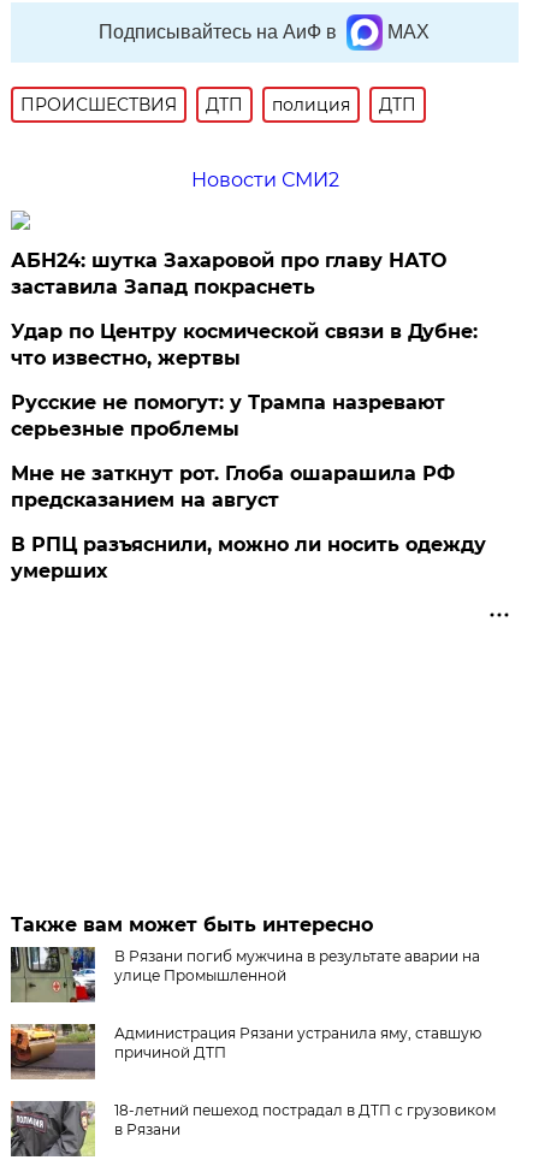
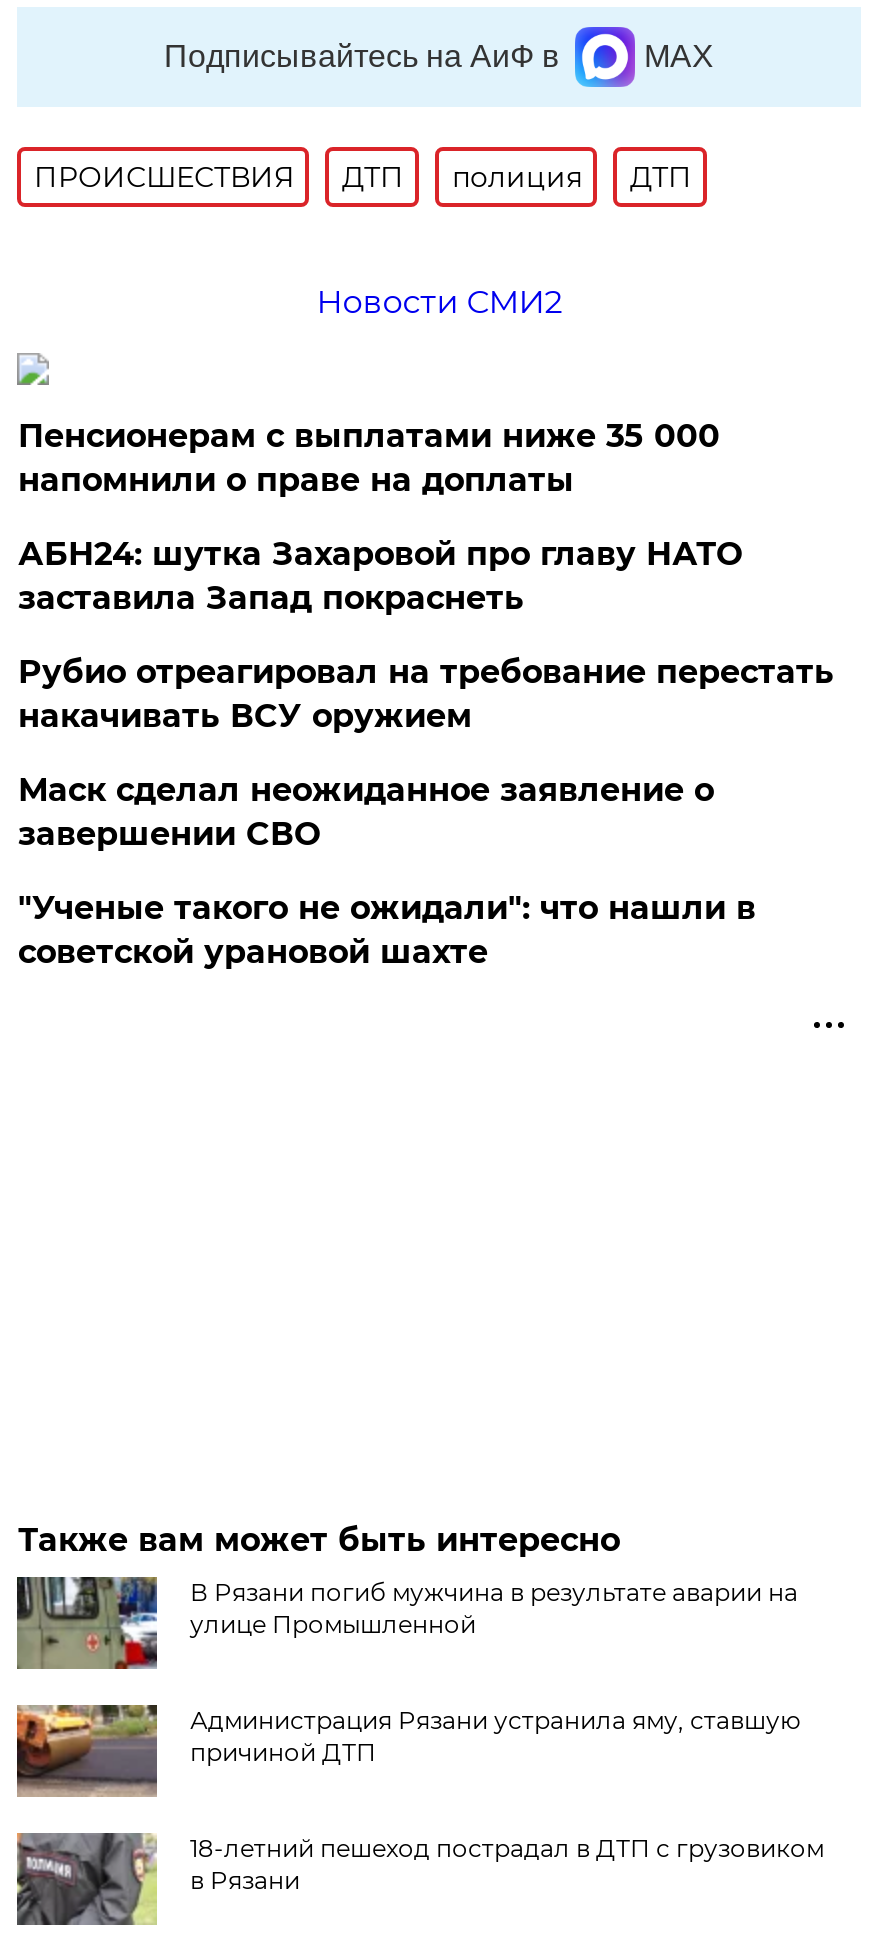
+ Пенсионерам с выплатами ниже 35 000
+ напомнили о праве на доплаты

moved down: АБН24: шутка Захаровой про главу НАТО | заставила Запад покраснеть

- Удар по Центру космической связи в Дубне:
- что известно, жертвы
- Русские не помогут: у Трампа назревают
- серьезные проблемы
- Мне не заткнут рот. Глоба ошарашила РФ
- предсказанием на август
- В РПЦ разъяснили, можно ли носить одежду
- умерших
+ Рубио отреагировал на требование перестать
+ накачивать ВСУ оружием
+ Маск сделал неожиданное заявление о
+ завершении СВО
+ "Ученые такого не ожидали": что нашли в
+ советской урановой шахте
